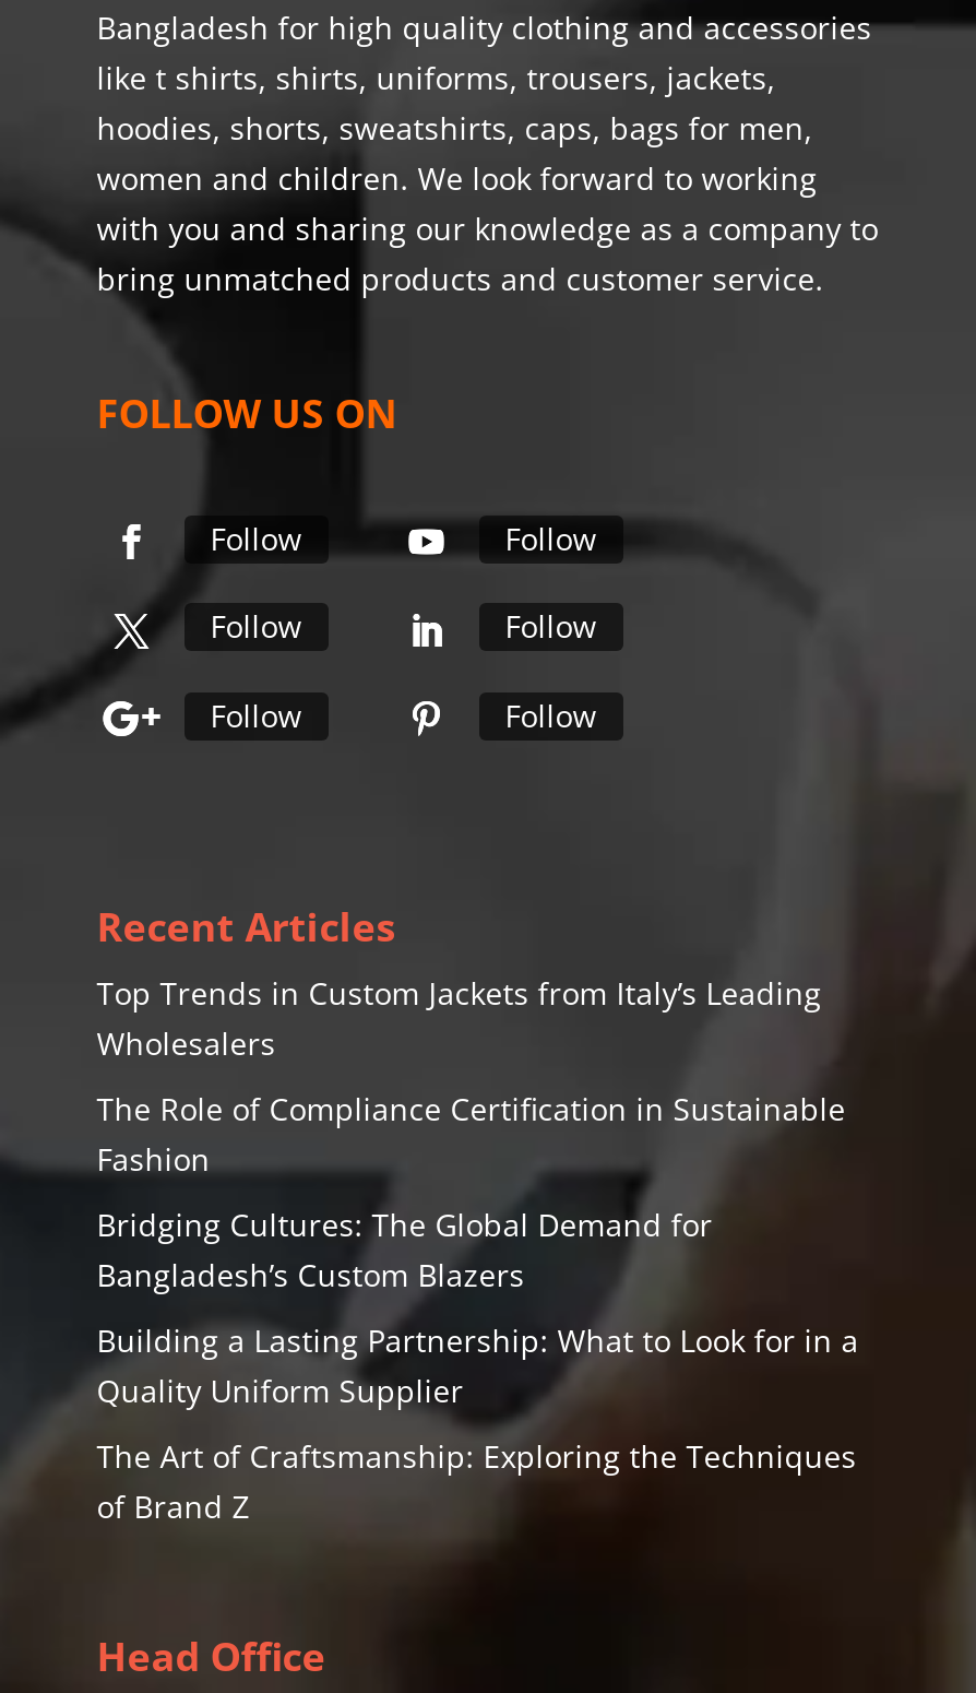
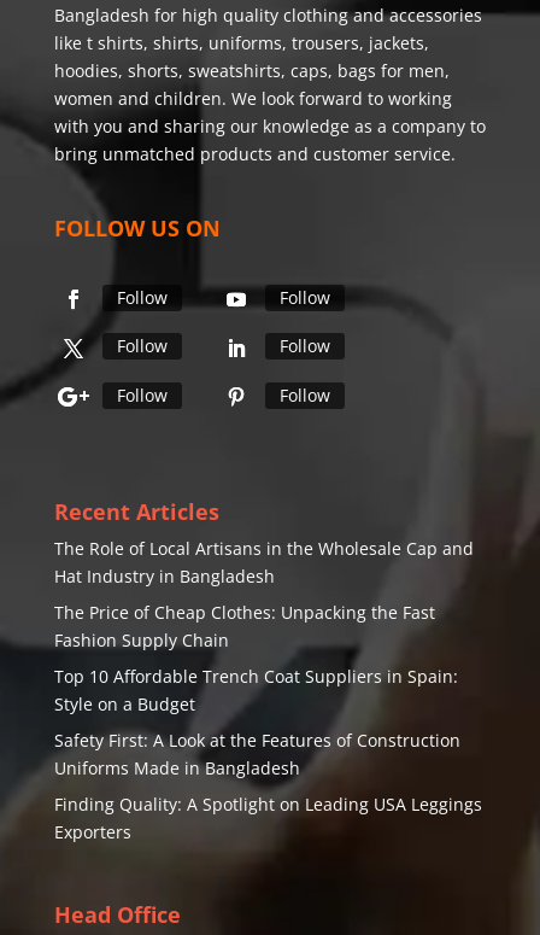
- Top Trends in Custom Jackets from Italy’s Leading
- Wholesalers
+ The Role of Local Artisans in the Wholesale Cap and
+ Hat Industry in Bangladesh

- The Role of Compliance Certification in Sustainable
- Fashion
+ The Price of Cheap Clothes: Unpacking the Fast
+ Fashion Supply Chain

- Bridging Cultures: The Global Demand for
- Bangladesh’s Custom Blazers
+ Top 10 Affordable Trench Coat Suppliers in Spain:
+ Style on a Budget

- Building a Lasting Partnership: What to Look for in a
- Quality Uniform Supplier
+ Safety First: A Look at the Features of Construction
+ Uniforms Made in Bangladesh

- The Art of Craftsmanship: Exploring the Techniques
- of Brand Z
+ Finding Quality: A Spotlight on Leading USA Leggings
+ Exporters
